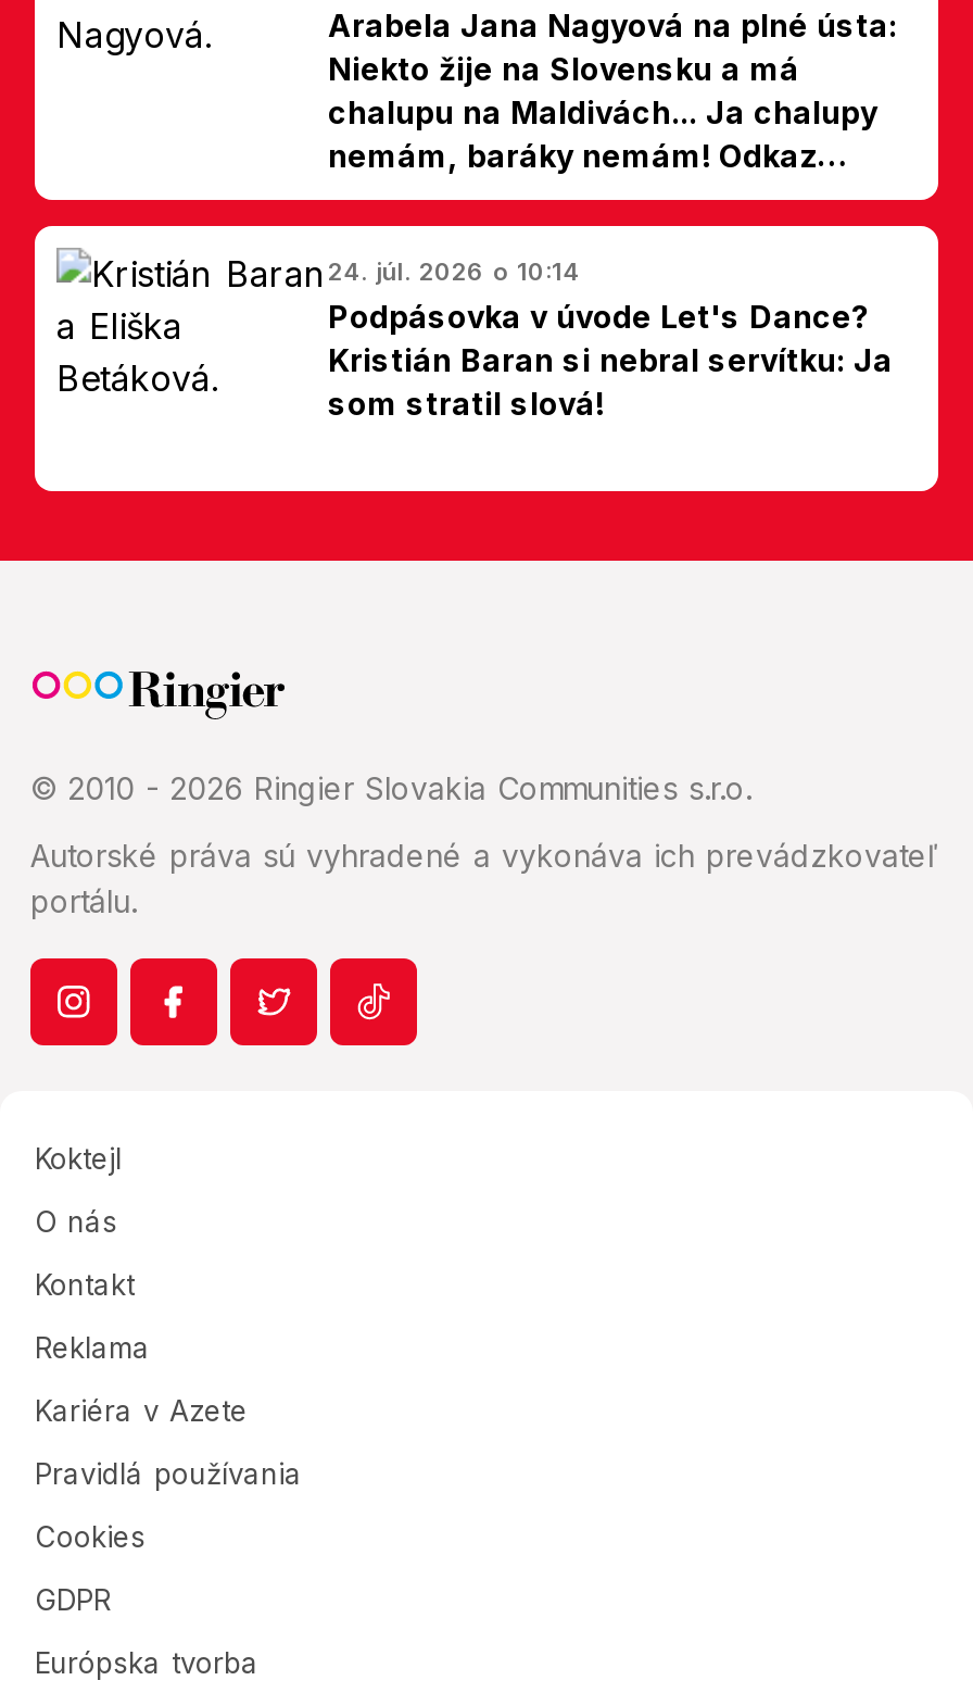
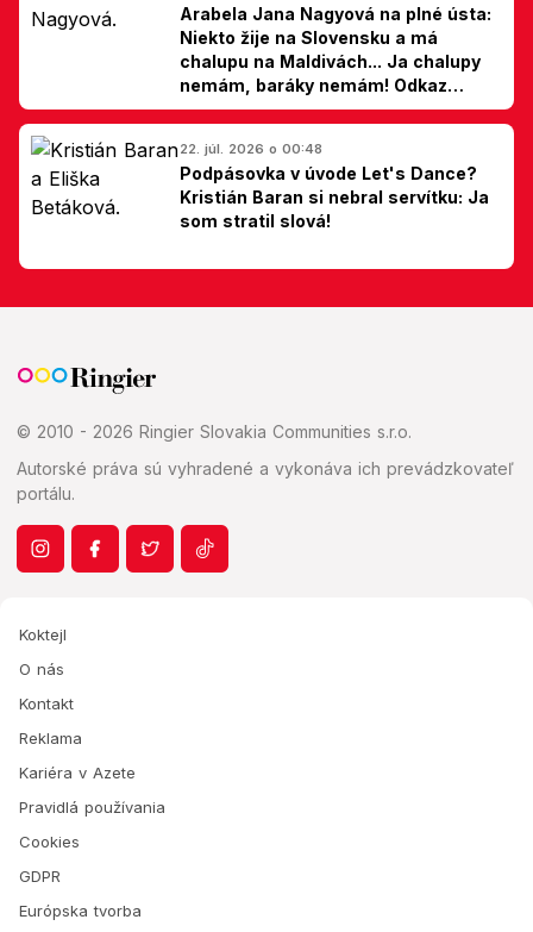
- 24. júl. 2026 o 10:14
+ 22. júl. 2026 o 00:48
